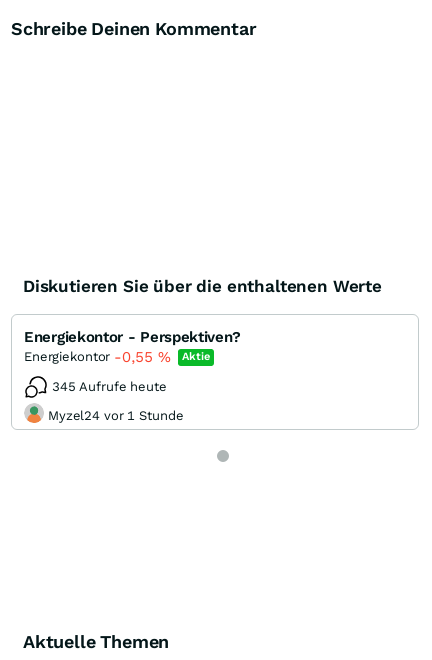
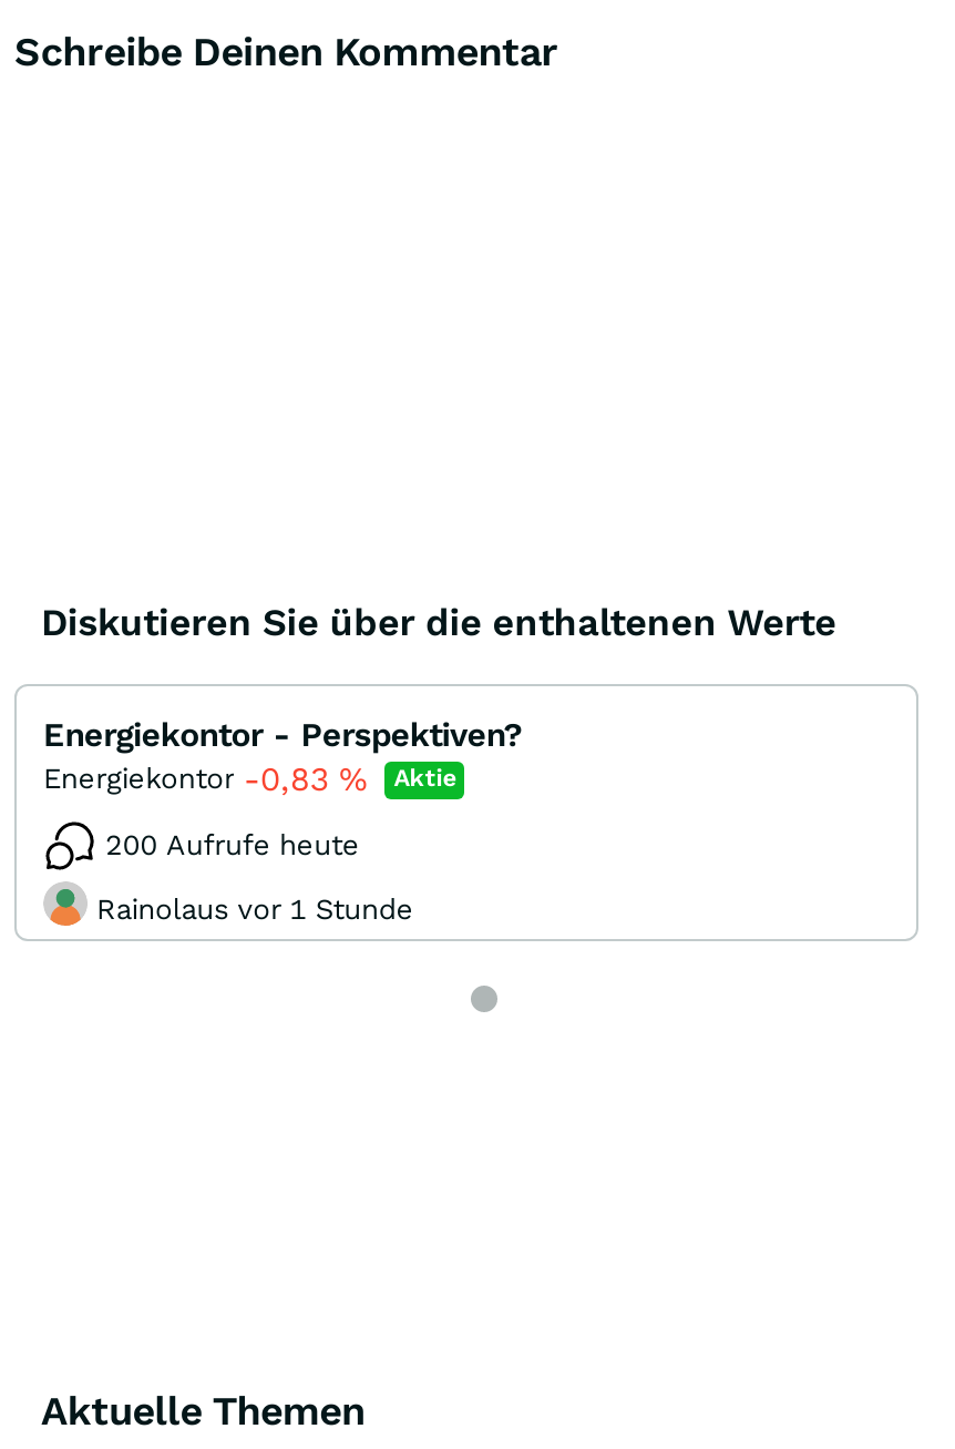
- Energiekontor -0,55%
+ Energiekontor -0,83%

- 345 Aufrufe heute
+ 200 Aufrufe heute

- Myzel24 vor 1 Stunde
+ Rainolaus vor 1 Stunde
